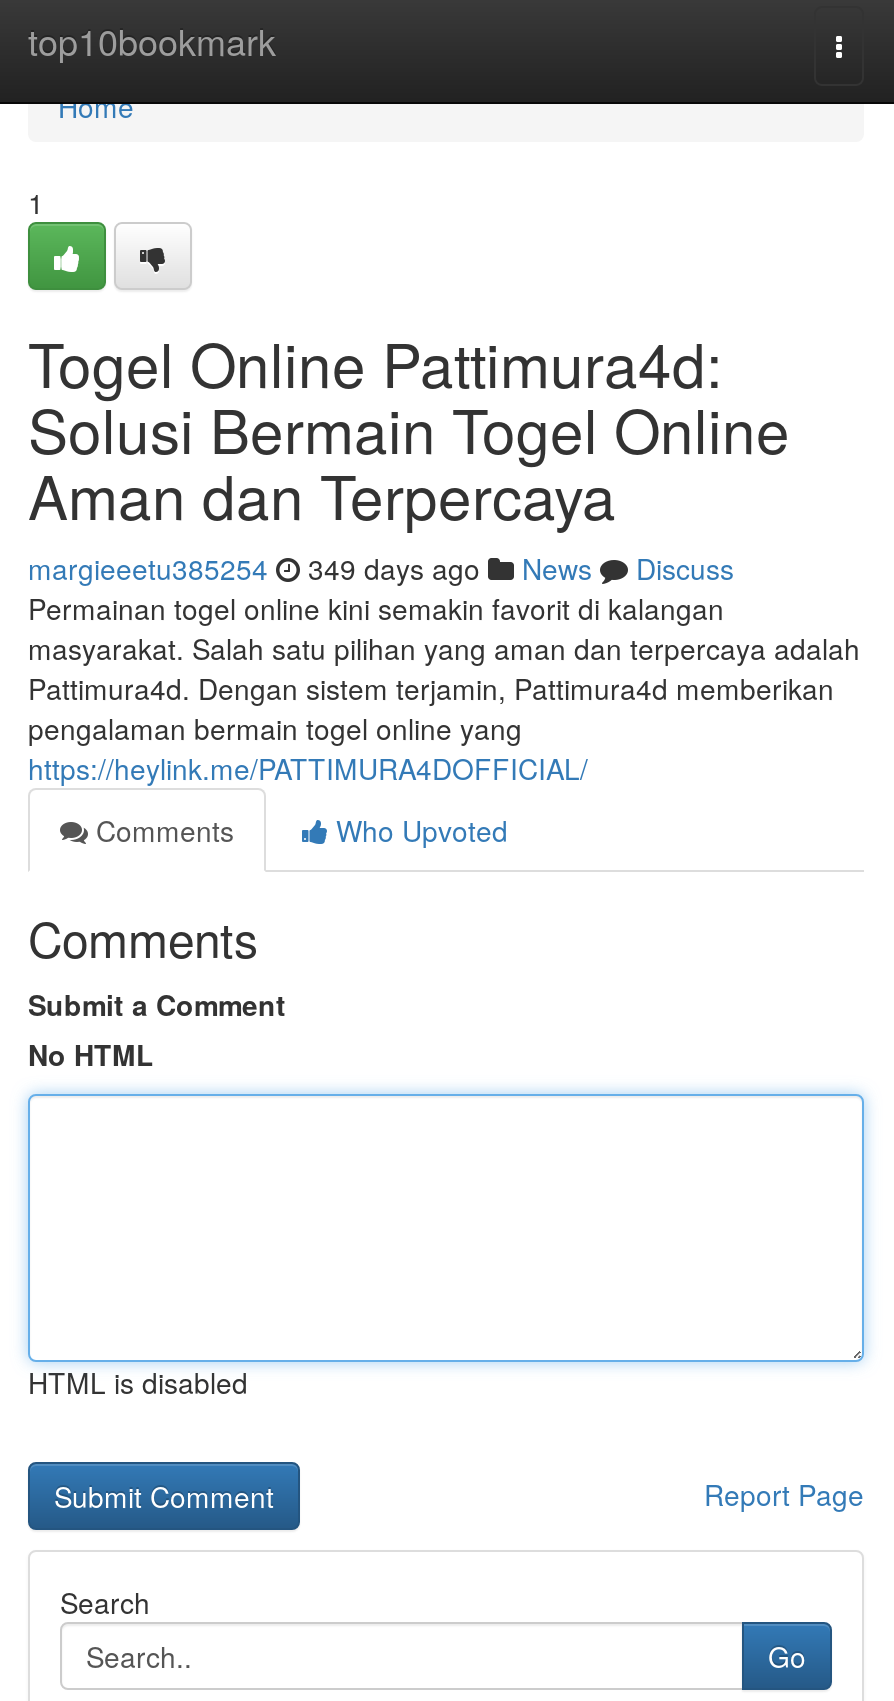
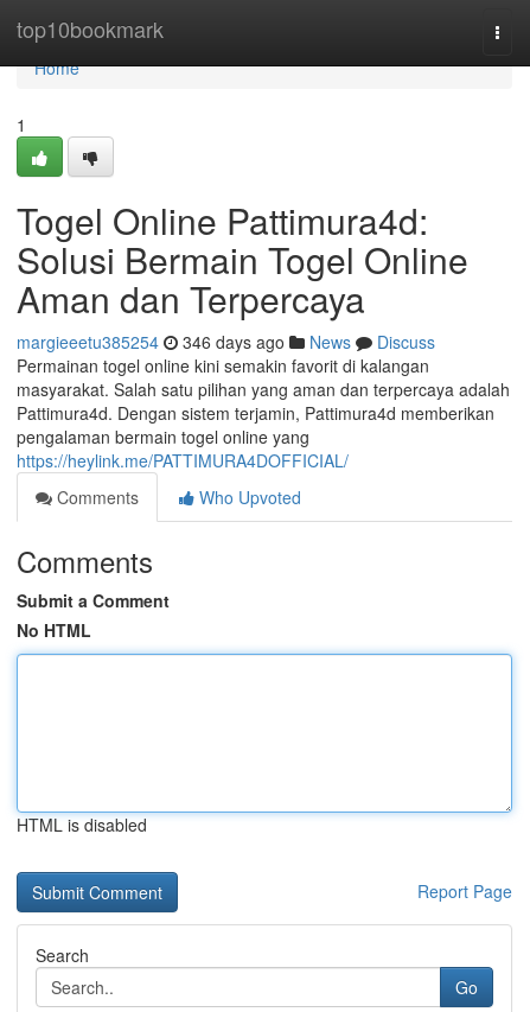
- margieeetu385254 349 days ago News Discuss
+ margieeetu385254 346 days ago News Discuss
